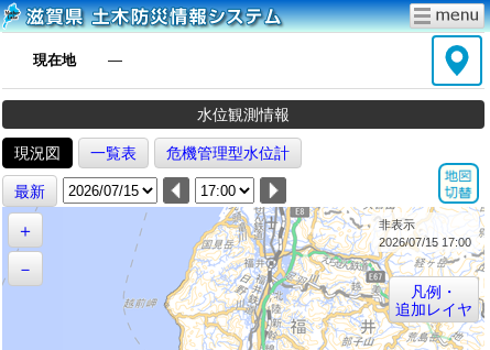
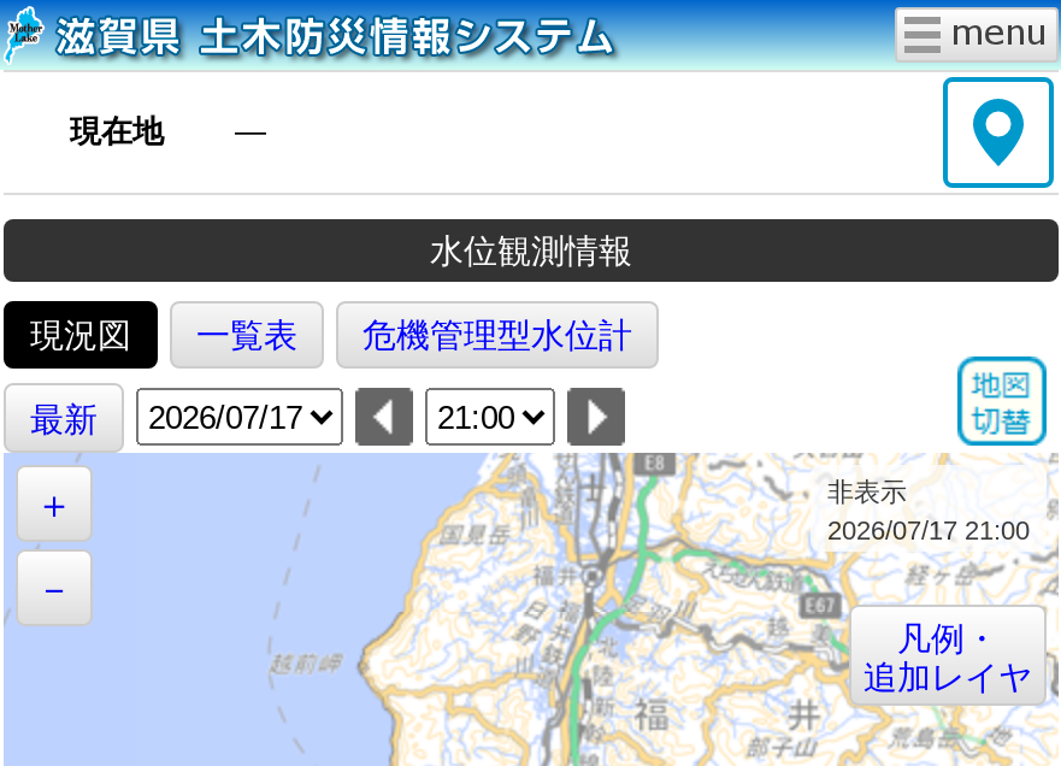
- 2026/07/15 17:00
+ 2026/07/17 21:00
